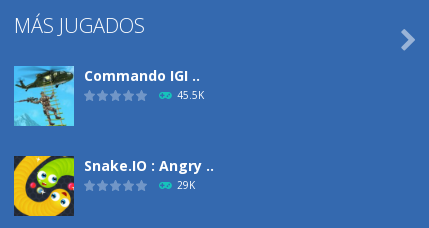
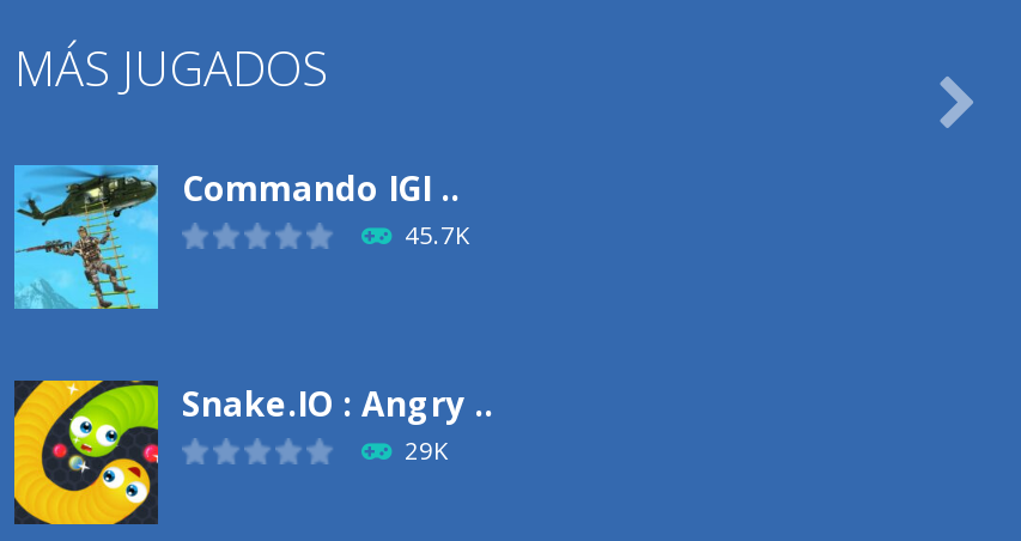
- 45.5K
+ 45.7K
